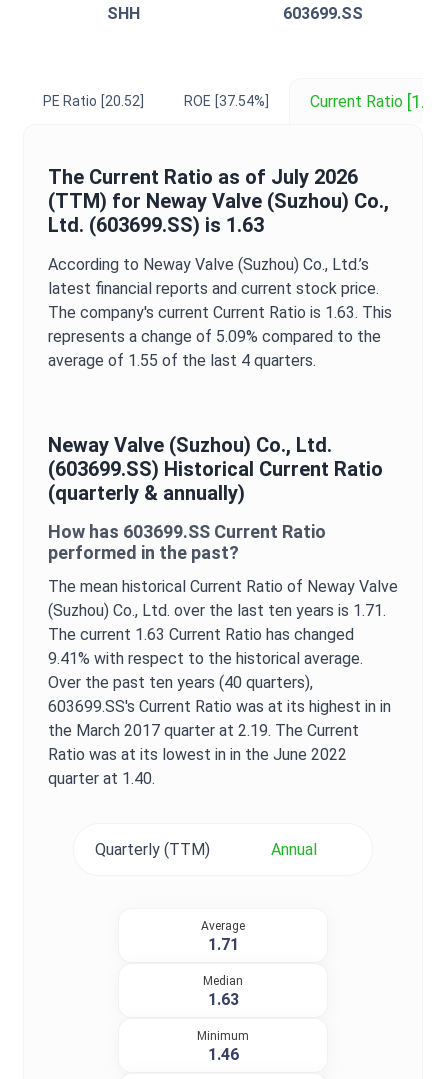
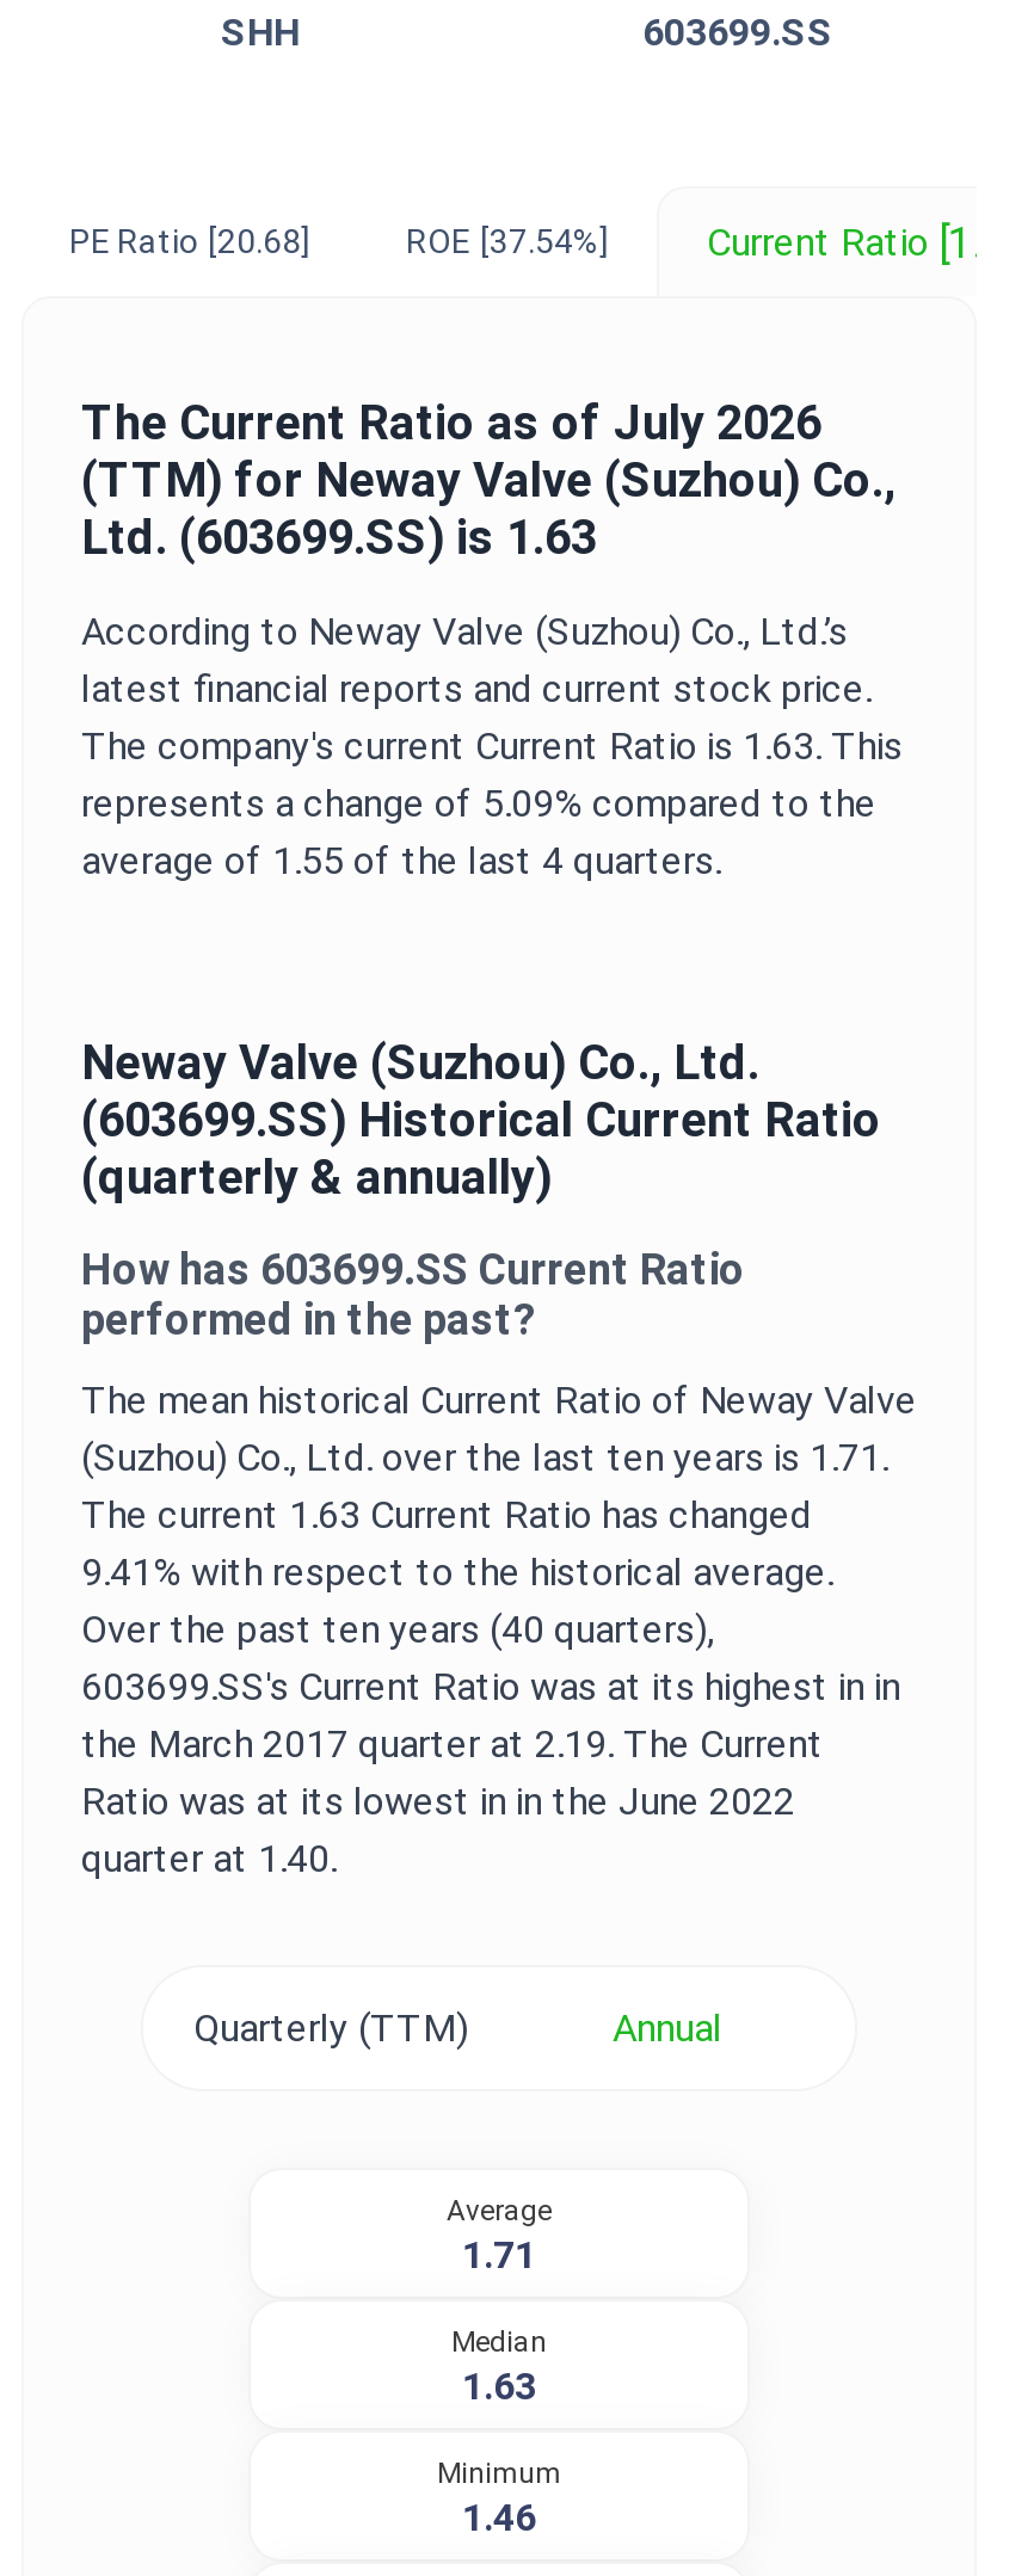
- PE Ratio [20.52]
+ PE Ratio [20.68]
